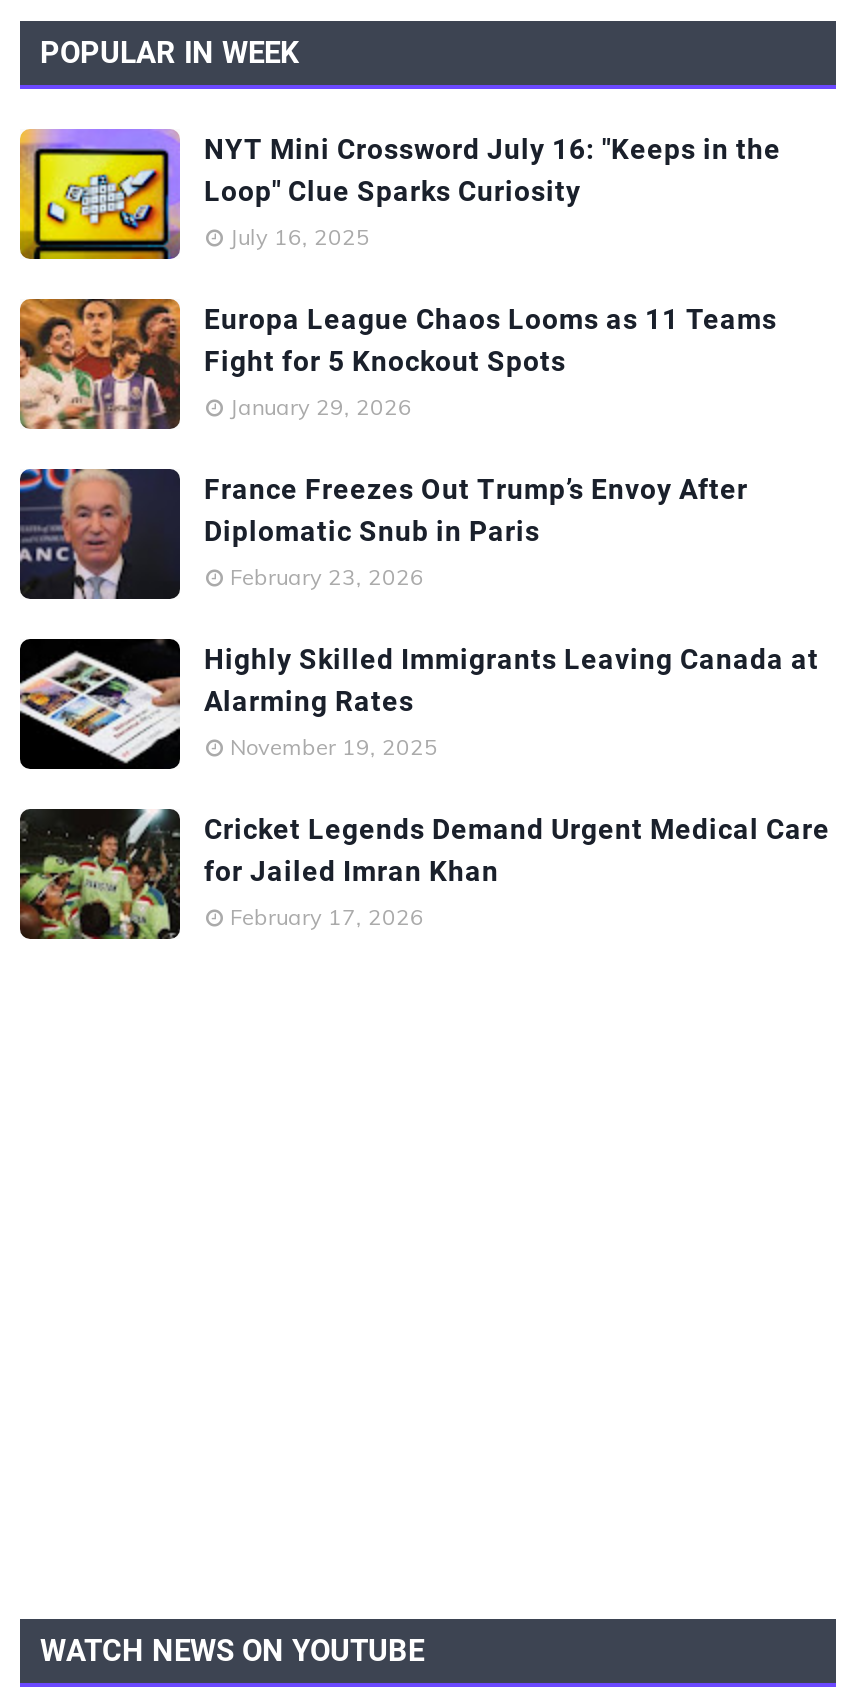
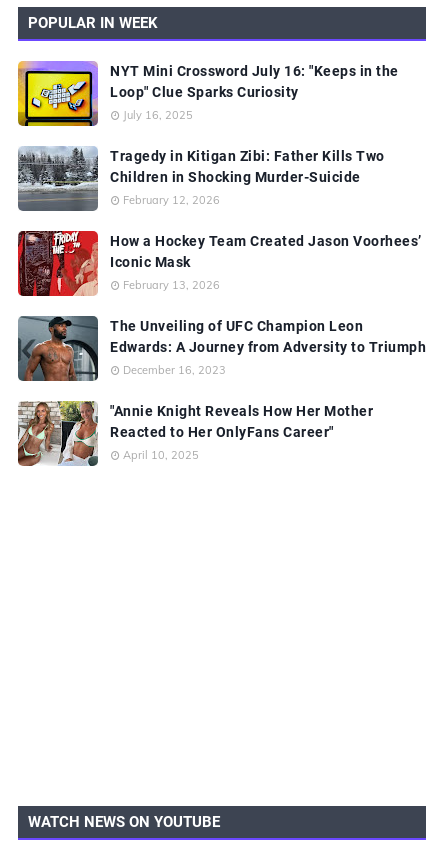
- [image]
- Europa League Chaos Looms as 11 Teams
- Fight for 5 Knockout Spots
+ [image]
+ Tragedy in Kitigan Zibi: Father Kills Two
+ Children in Shocking Murder-Suicide

- January 29, 2026
+ February 12, 2026

- [image]
- France Freezes Out Trump’s Envoy After
- Diplomatic Snub in Paris
+ [image]
+ How a Hockey Team Created Jason Voorhees’
+ Iconic Mask

- February 23, 2026
+ February 13, 2026

- [image]
- Highly Skilled Immigrants Leaving Canada at
- Alarming Rates
+ [image]
+ The Unveiling of UFC Champion Leon
+ Edwards: A Journey from Adversity to Triumph

- November 19, 2025
+ December 16, 2023

- [image]
- Cricket Legends Demand Urgent Medical Care
- for Jailed Imran Khan
+ [image]
+ "Annie Knight Reveals How Her Mother
+ Reacted to Her OnlyFans Career"

- February 17, 2026
+ April 10, 2025
